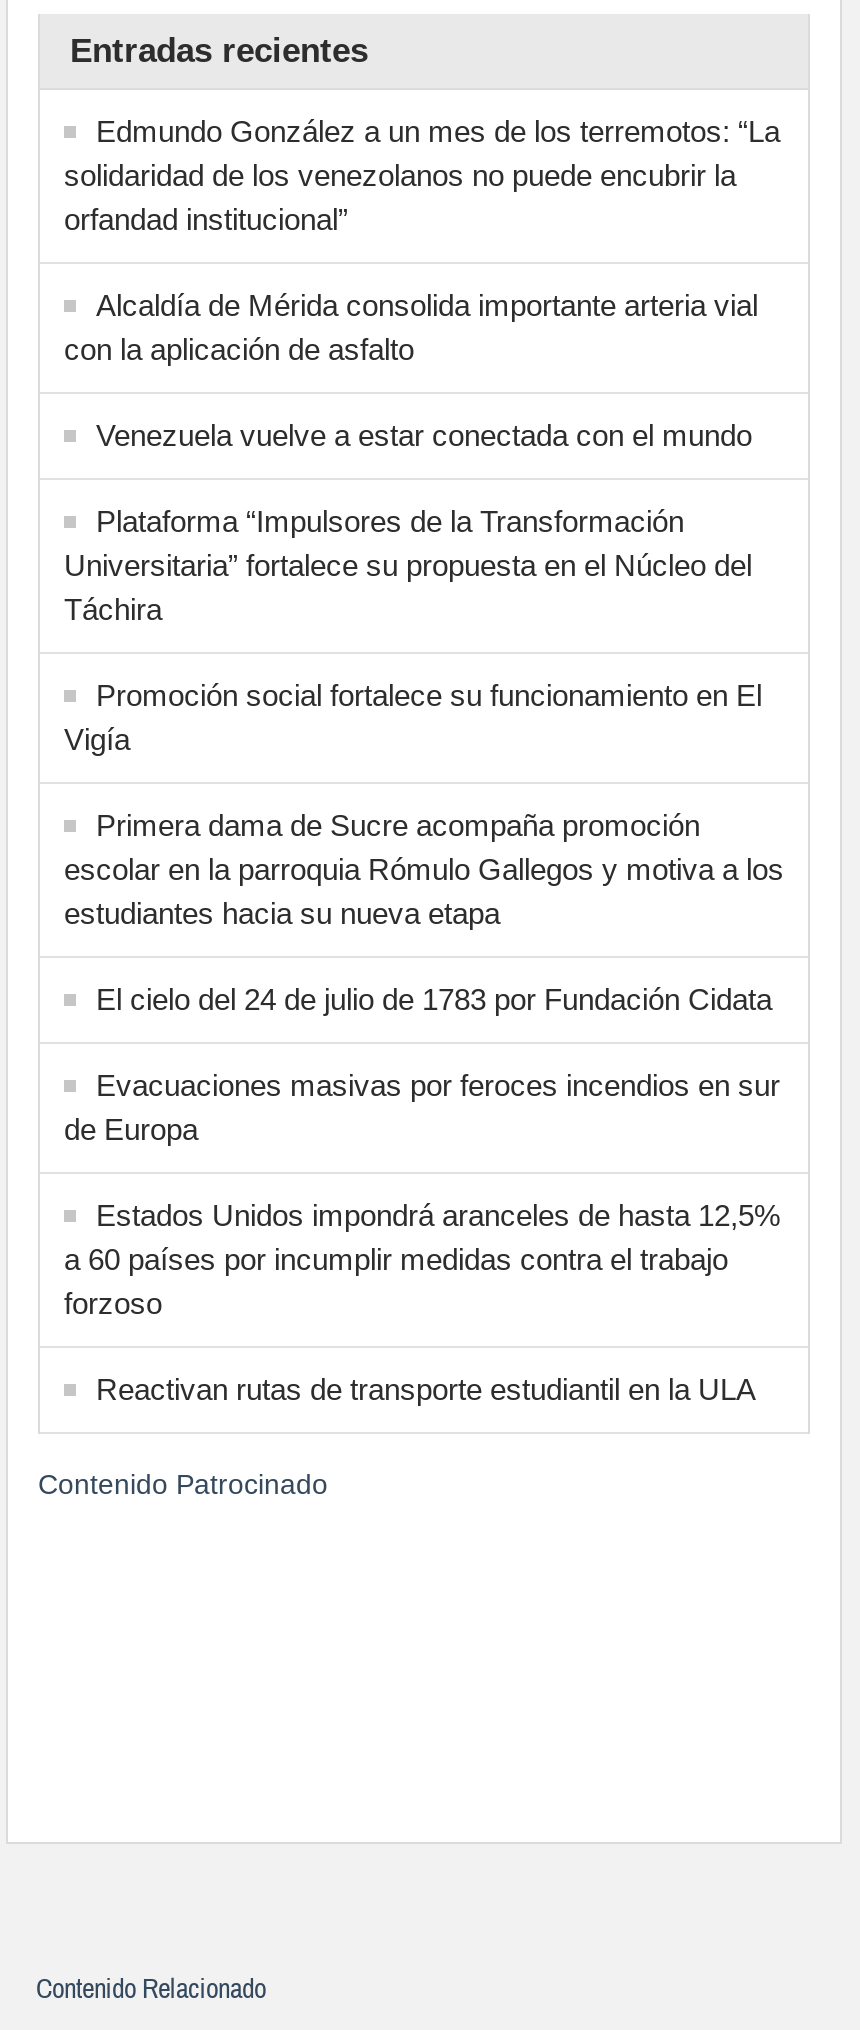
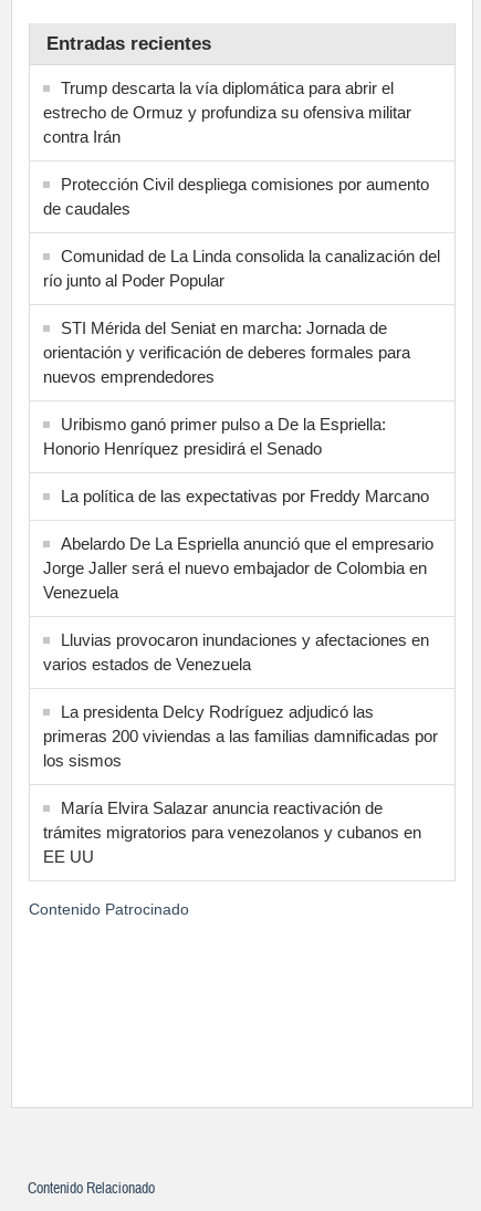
- Edmundo González a un mes de los terremotos: “La
- solidaridad de los venezolanos no puede encubrir la
- orfandad institucional”
+ Trump descarta la vía diplomática para abrir el
+ estrecho de Ormuz y profundiza su ofensiva militar
+ contra Irán

- Alcaldía de Mérida consolida importante arteria vial
- con la aplicación de asfalto
+ Protección Civil despliega comisiones por aumento
+ de caudales

- Venezuela vuelve a estar conectada con el mundo
+ Comunidad de La Linda consolida la canalización del
+ río junto al Poder Popular

- Plataforma “Impulsores de la Transformación
- Universitaria” fortalece su propuesta en el Núcleo del
- Táchira
+ STI Mérida del Seniat en marcha: Jornada de
+ orientación y verificación de deberes formales para
+ nuevos emprendedores

- Promoción social fortalece su funcionamiento en El
- Vigía
+ Uribismo ganó primer pulso a De la Espriella:
+ Honorio Henríquez presidirá el Senado

- Primera dama de Sucre acompaña promoción
- escolar en la parroquia Rómulo Gallegos y motiva a los
- estudiantes hacia su nueva etapa
+ La política de las expectativas por Freddy Marcano

- El cielo del 24 de julio de 1783 por Fundación Cidata
+ Abelardo De La Espriella anunció que el empresario
+ Jorge Jaller será el nuevo embajador de Colombia en
+ Venezuela

- Evacuaciones masivas por feroces incendios en sur
- de Europa
+ Lluvias provocaron inundaciones y afectaciones en
+ varios estados de Venezuela

- Estados Unidos impondrá aranceles de hasta 12,5%
- a 60 países por incumplir medidas contra el trabajo
- forzoso
+ La presidenta Delcy Rodríguez adjudicó las
+ primeras 200 viviendas a las familias damnificadas por
+ los sismos

- Reactivan rutas de transporte estudiantil en la ULA
+ María Elvira Salazar anuncia reactivación de
+ trámites migratorios para venezolanos y cubanos en
+ EE UU
